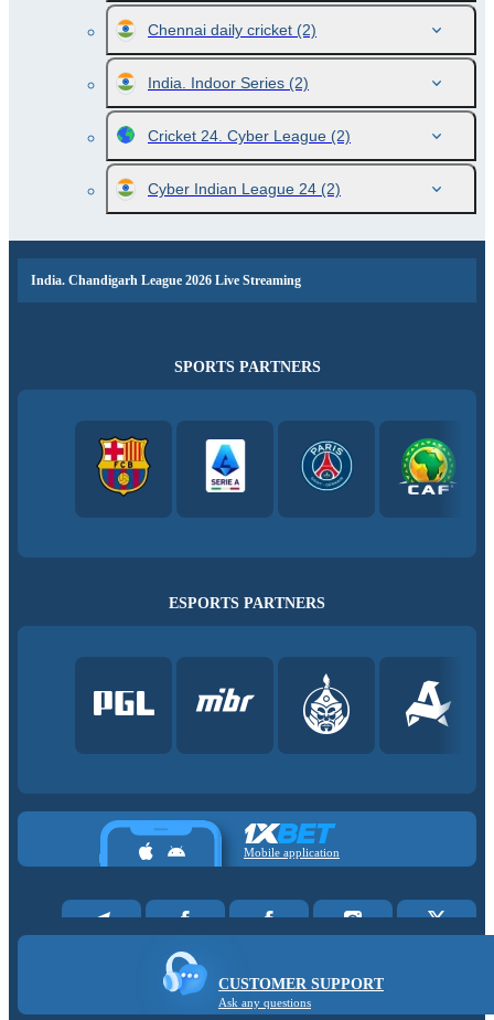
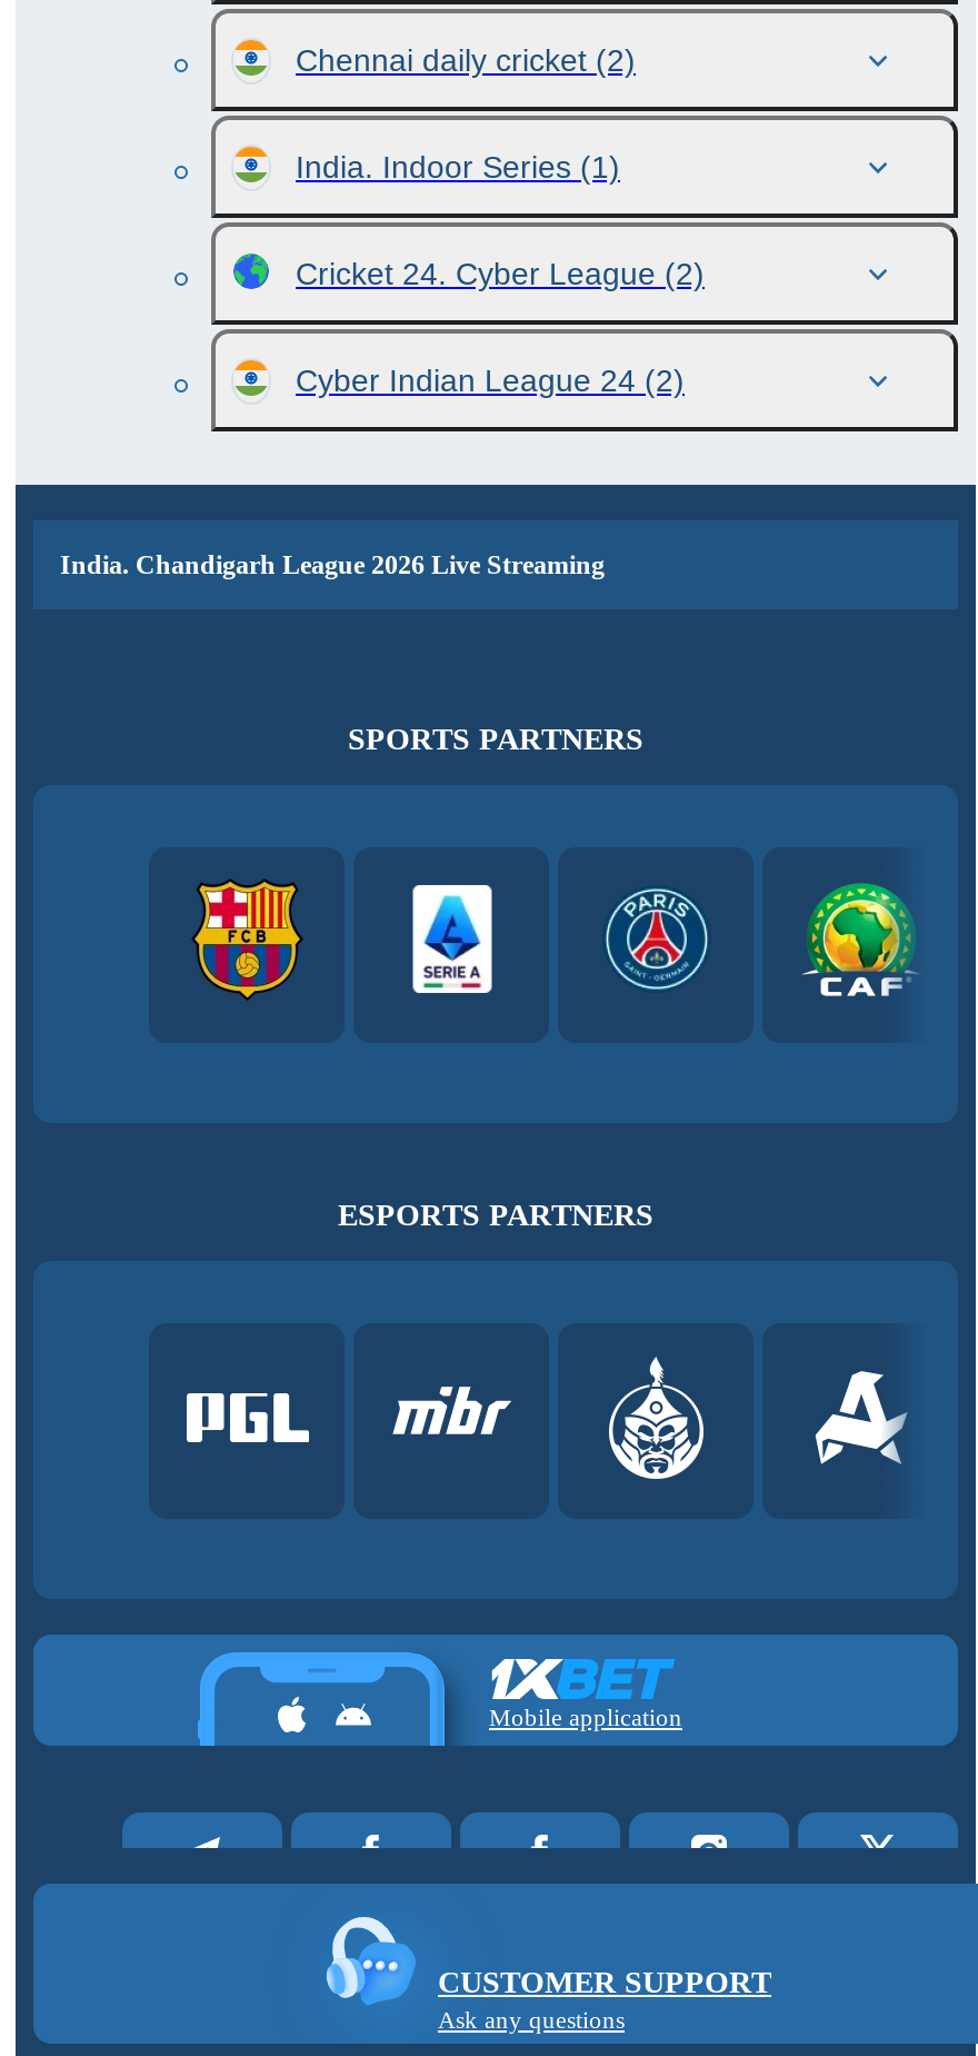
- India. Indoor Series (2)
+ India. Indoor Series (1)
